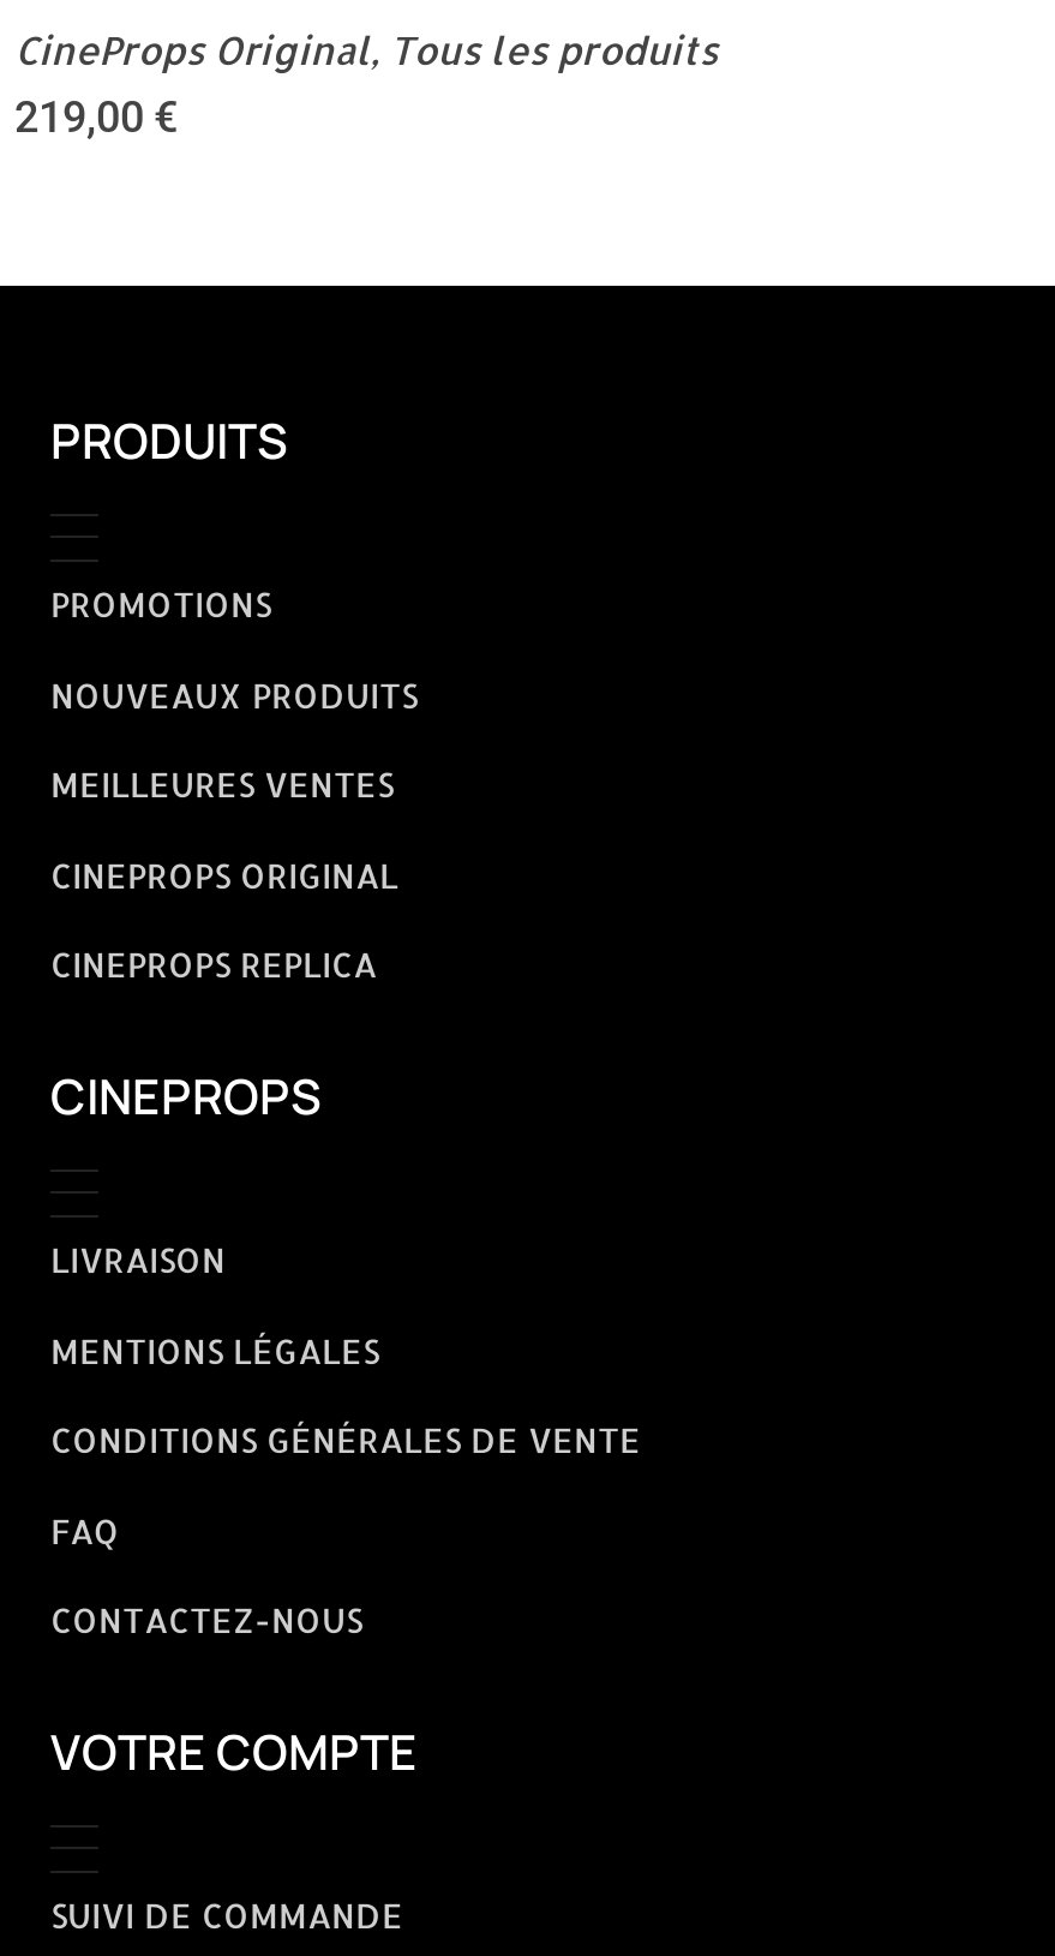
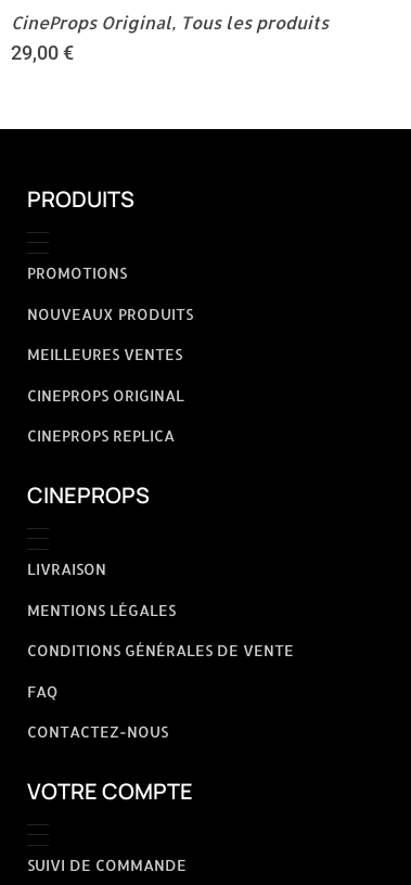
- 219,00 €
+ 29,00 €
